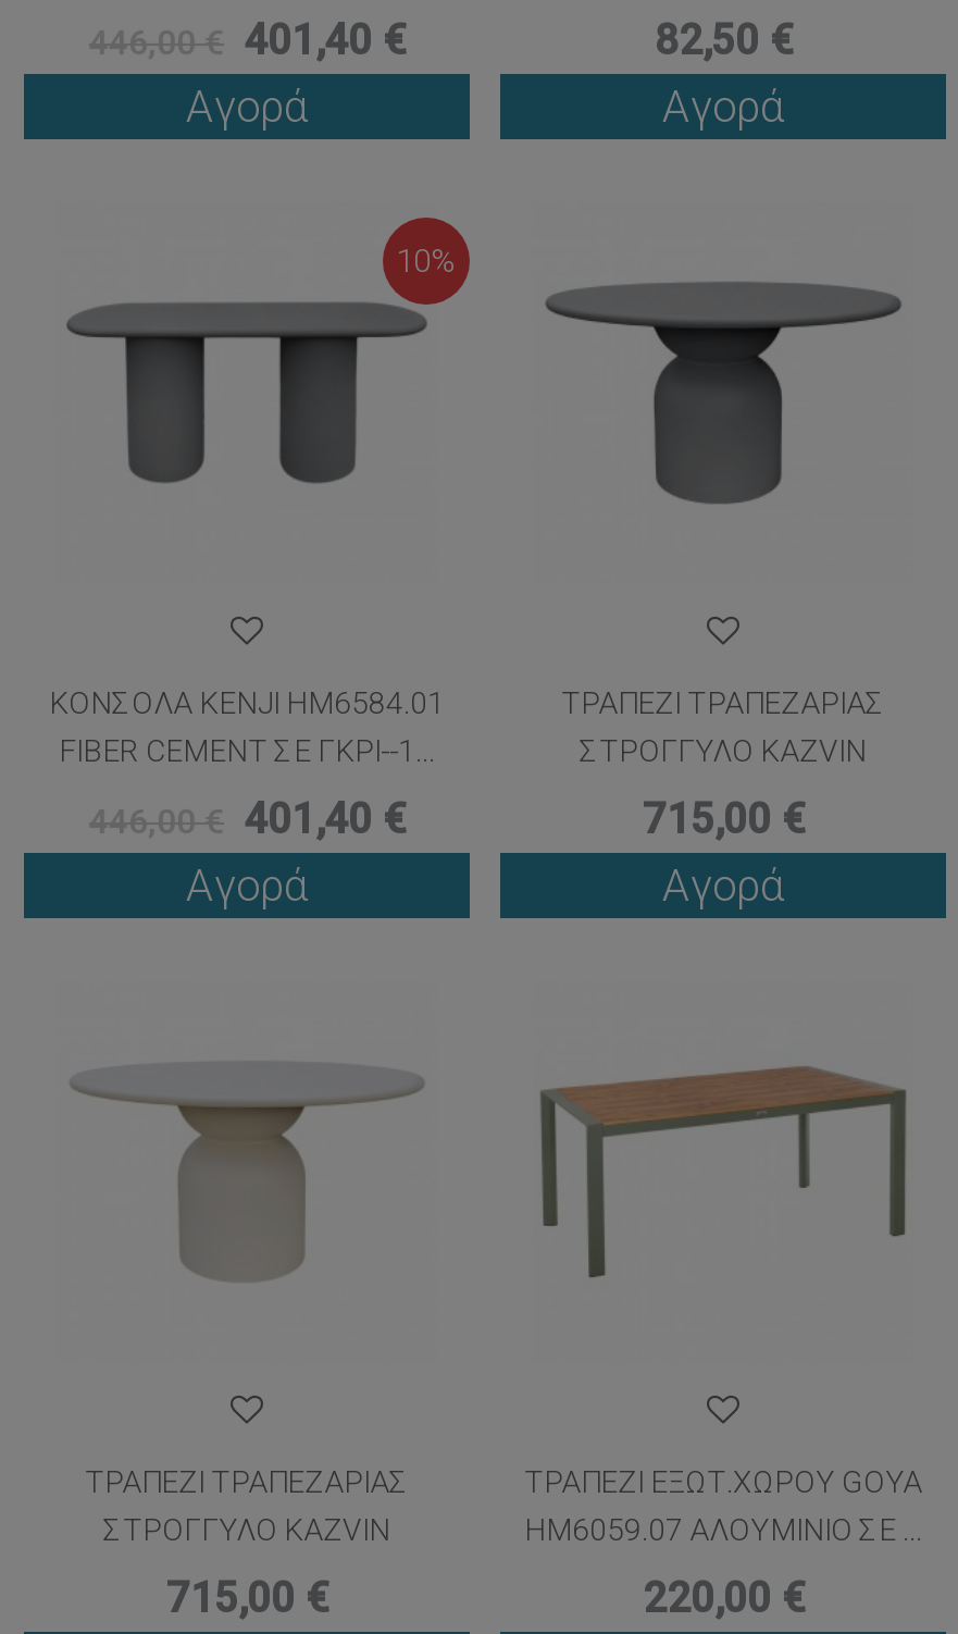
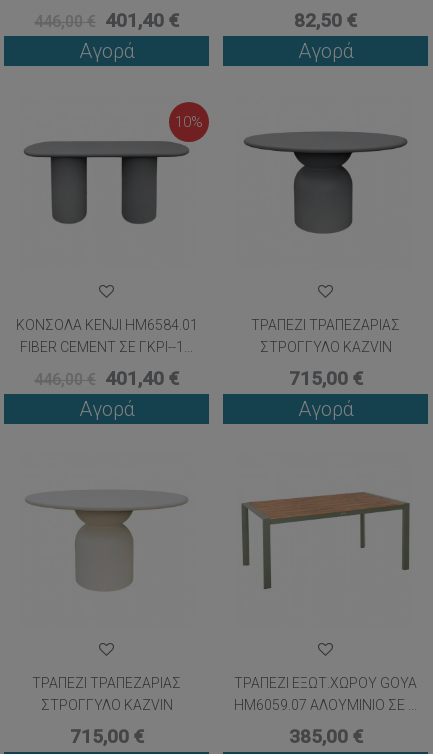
- 220,00 €
+ 385,00 €
